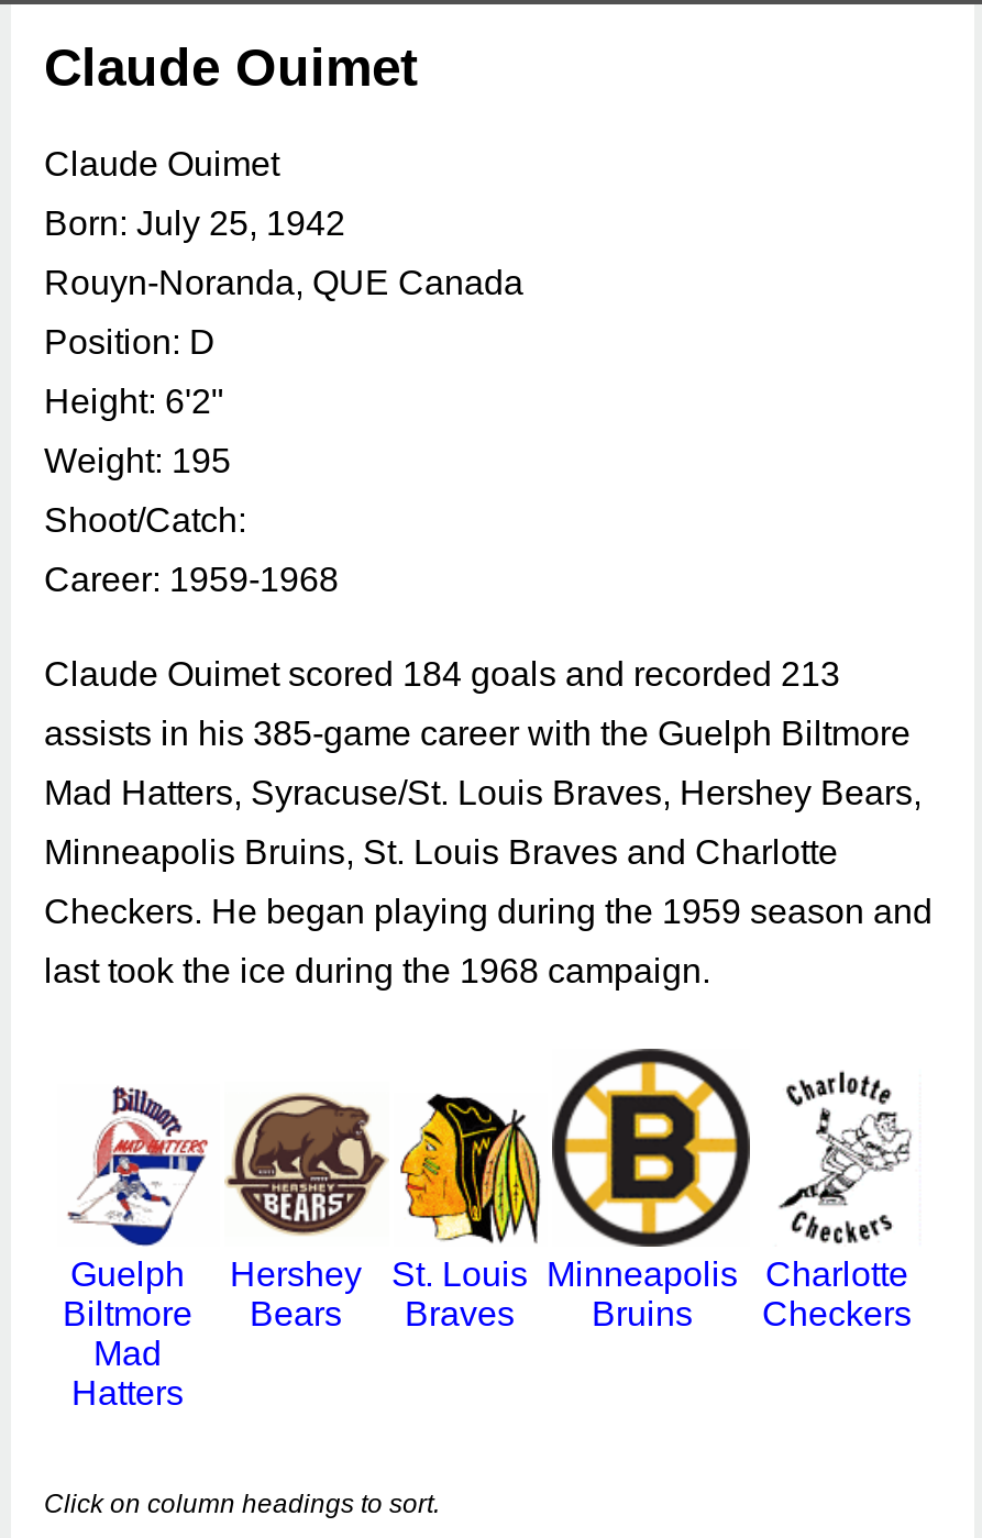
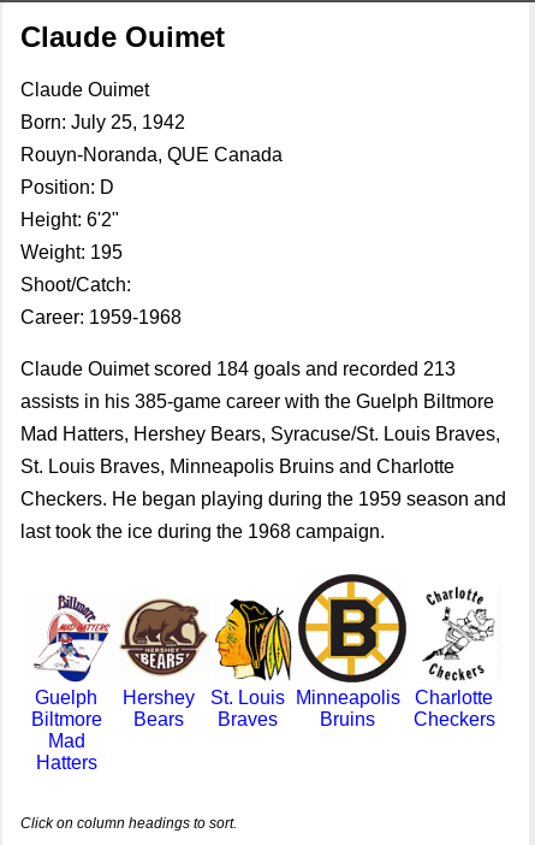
- Mad Hatters, Syracuse/St. Louis Braves, Hershey Bears,
+ Mad Hatters, Hershey Bears, Syracuse/St. Louis Braves,

- Minneapolis Bruins, St. Louis Braves and Charlotte
+ St. Louis Braves, Minneapolis Bruins and Charlotte
